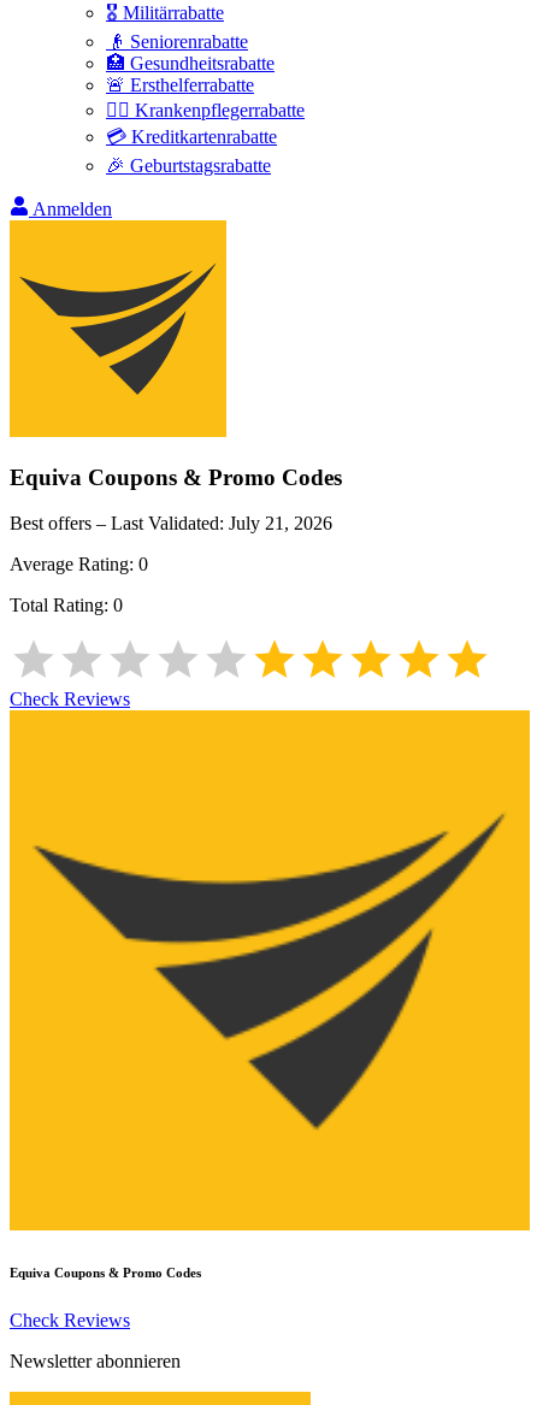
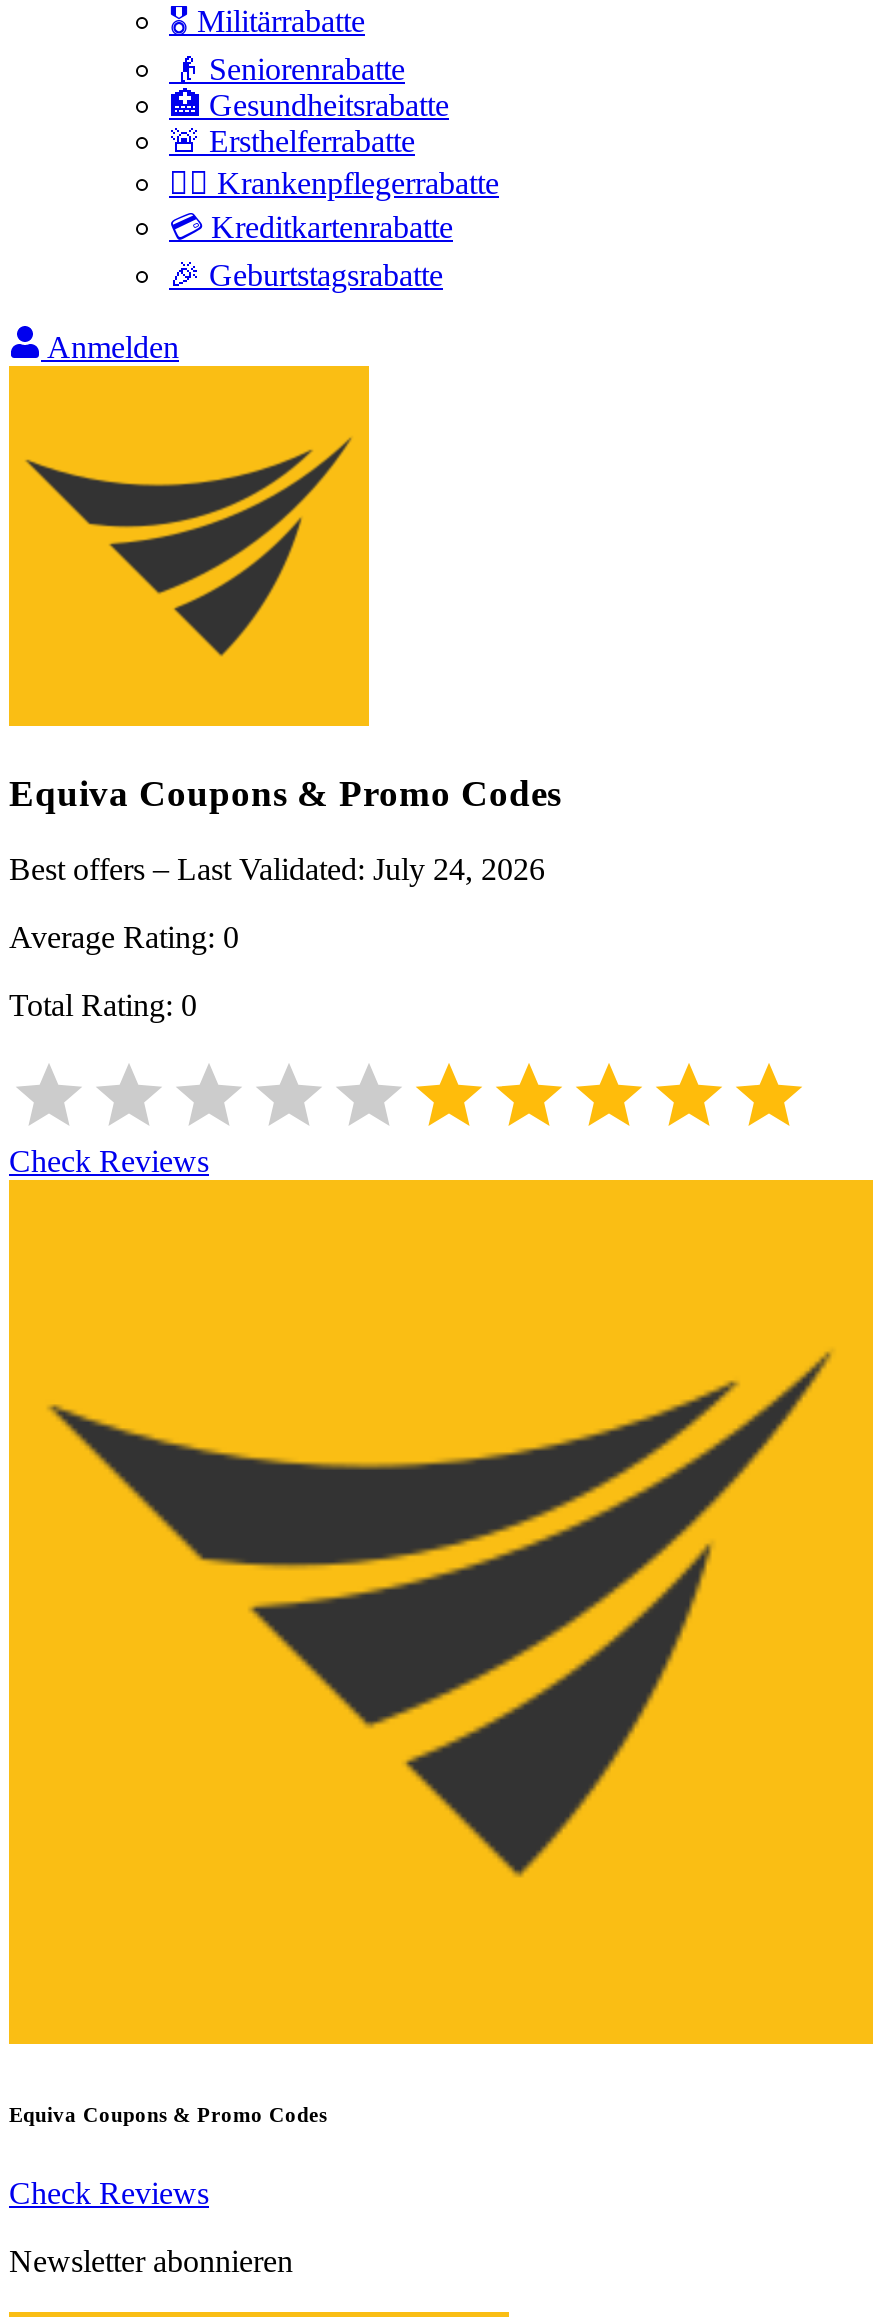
- Best offers – Last Validated: July 21, 2026
+ Best offers – Last Validated: July 24, 2026
